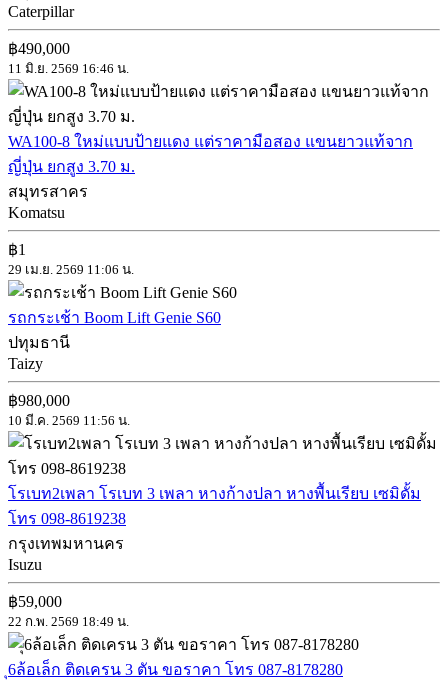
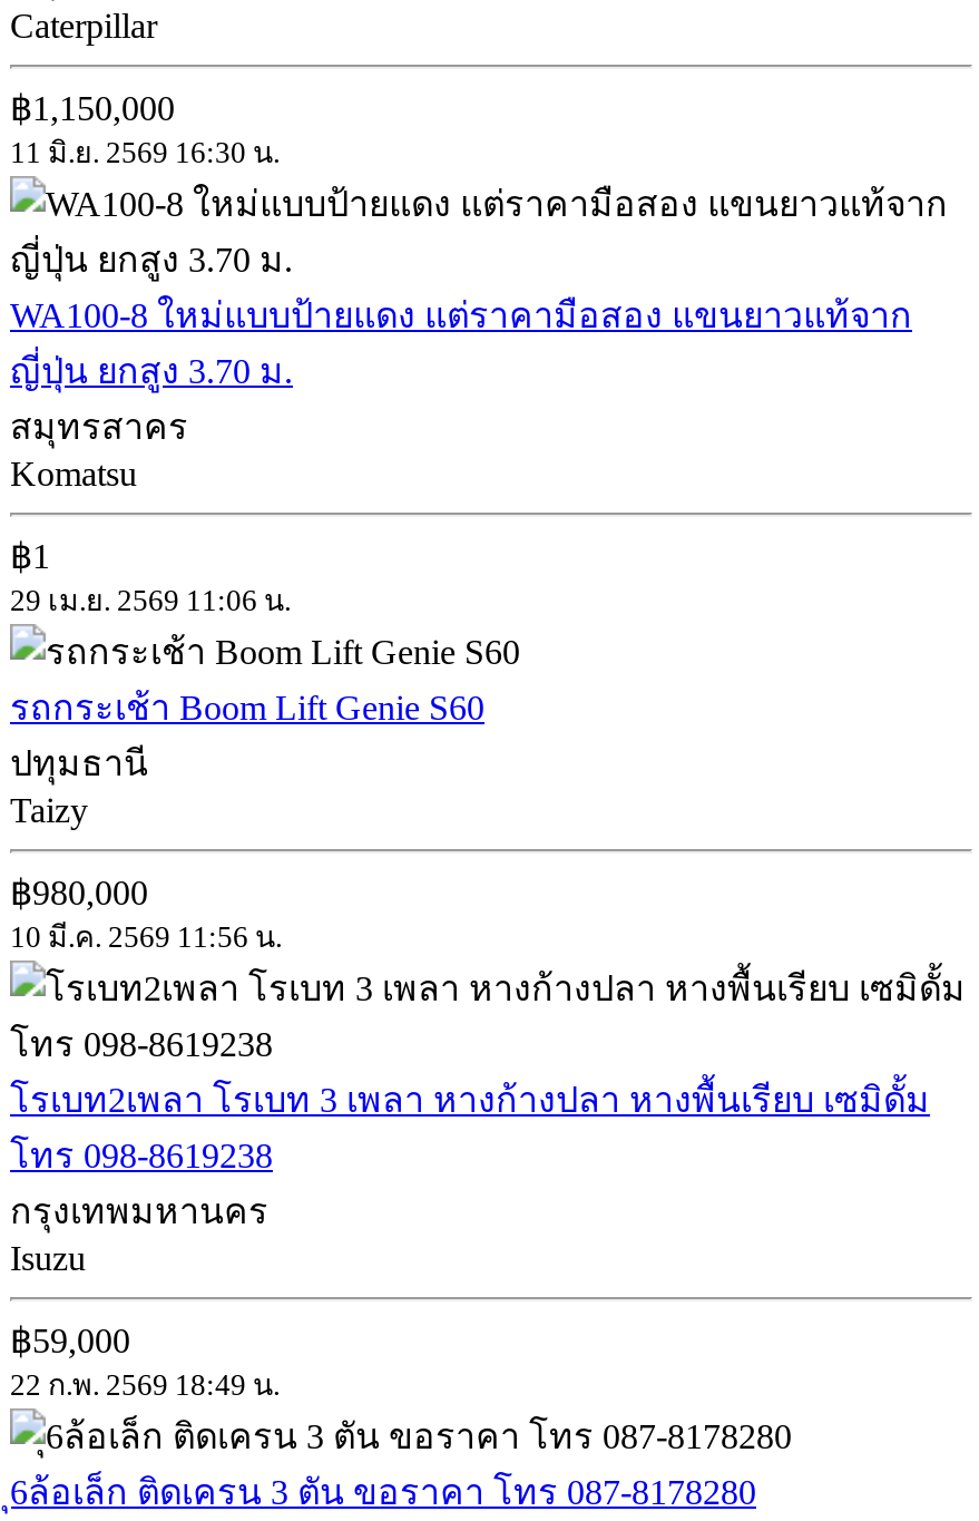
- ฿490,000
+ ฿1,150,000

- 11 มิ.ย. 2569 16:46 น.
+ 11 มิ.ย. 2569 16:30 น.
